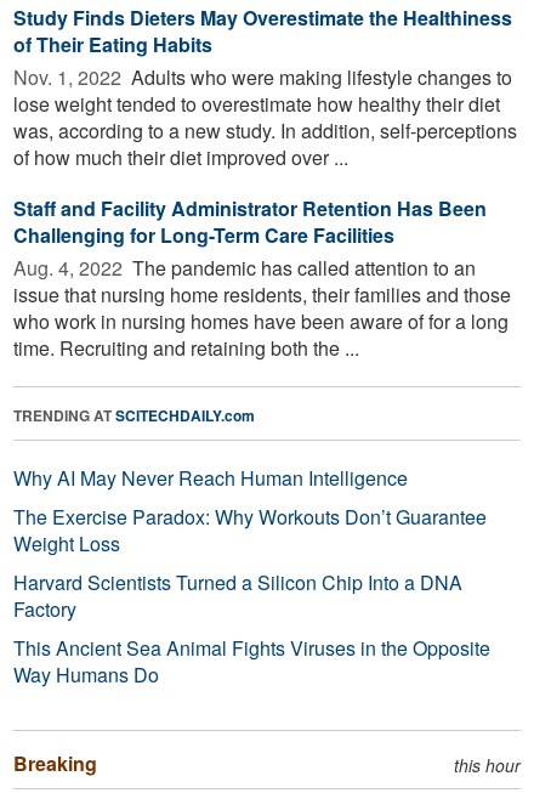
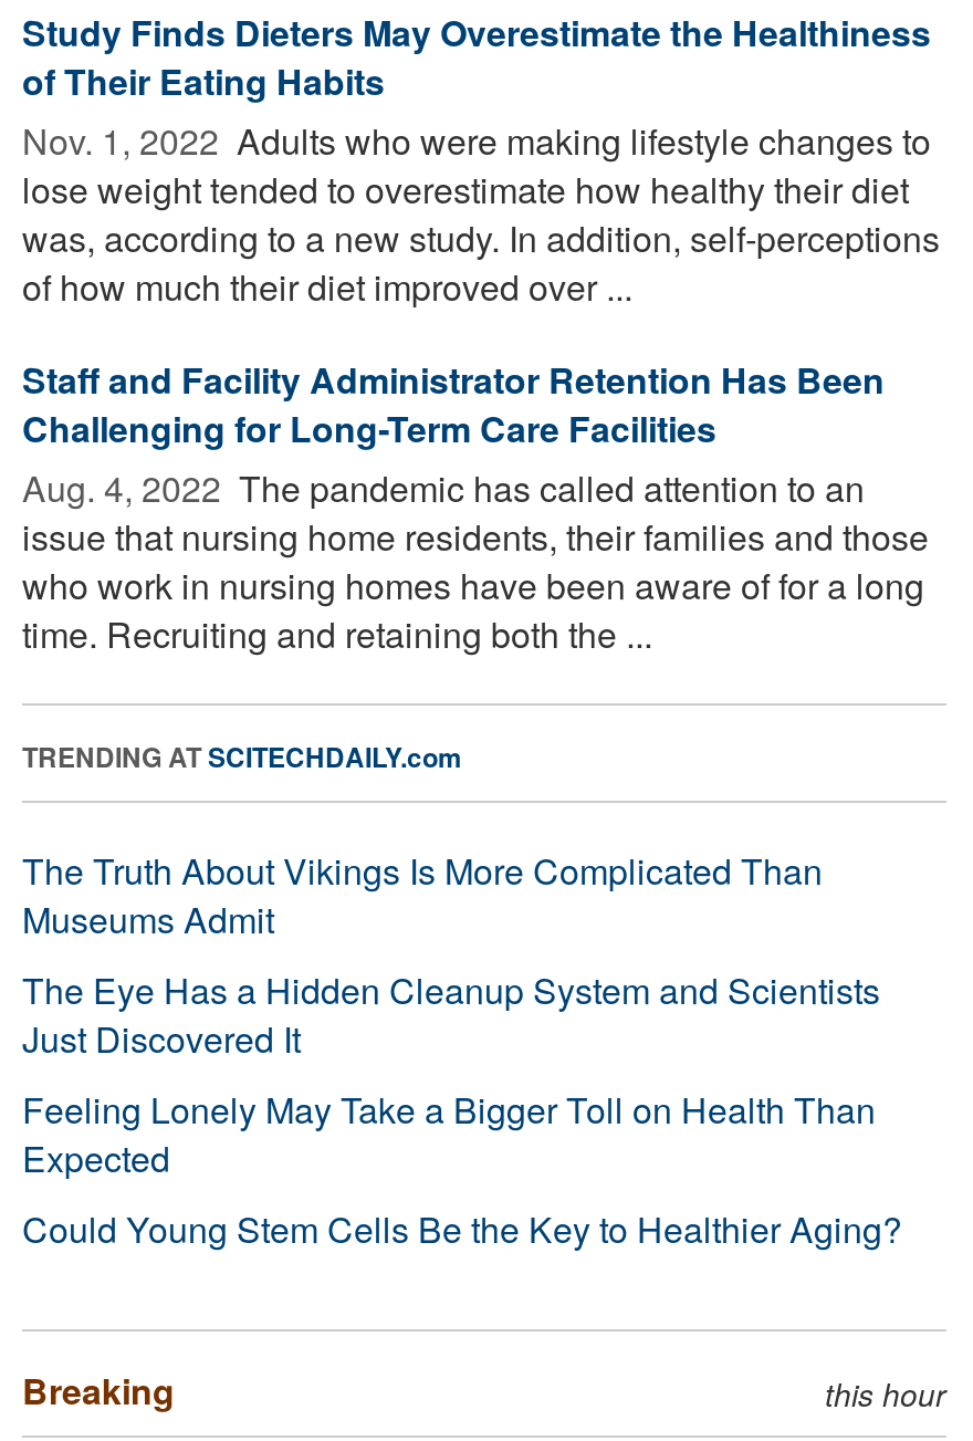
- Why AI May Never Reach Human Intelligence
- The Exercise Paradox: Why Workouts Don’t Guarantee
- Weight Loss
- Harvard Scientists Turned a Silicon Chip Into a DNA
- Factory
- This Ancient Sea Animal Fights Viruses in the Opposite
- Way Humans Do
+ The Truth About Vikings Is More Complicated Than
+ Museums Admit
+ The Eye Has a Hidden Cleanup System and Scientists
+ Just Discovered It
+ Feeling Lonely May Take a Bigger Toll on Health Than
+ Expected
+ Could Young Stem Cells Be the Key to Healthier Aging?
